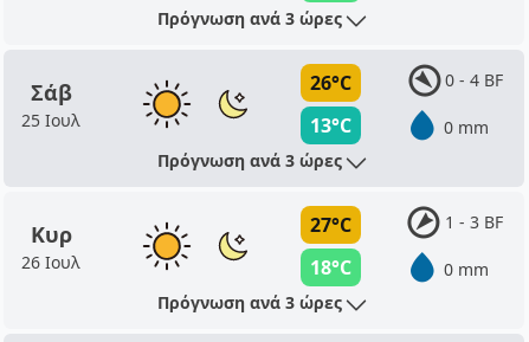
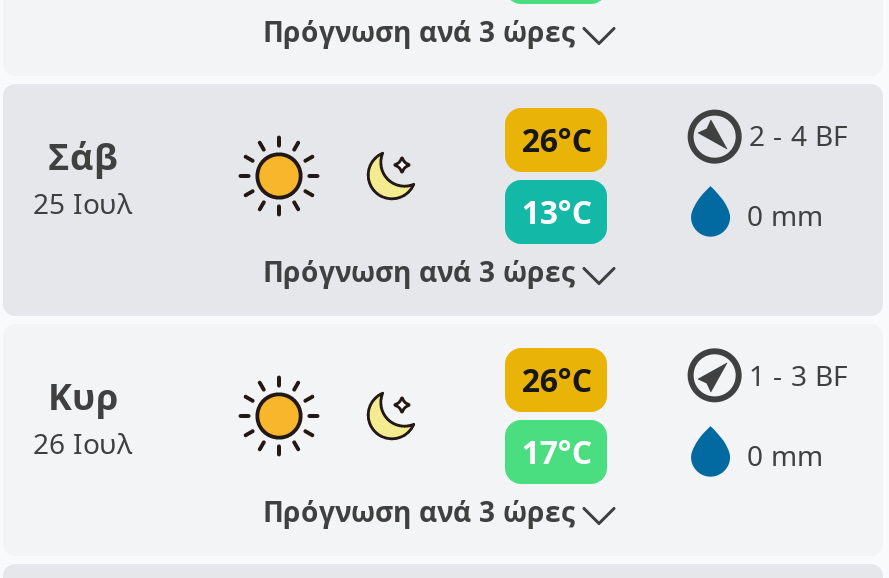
- 0 - 4 BF
+ 2 - 4 BF

- 27°C
+ 26°C

- 18°C
+ 17°C
